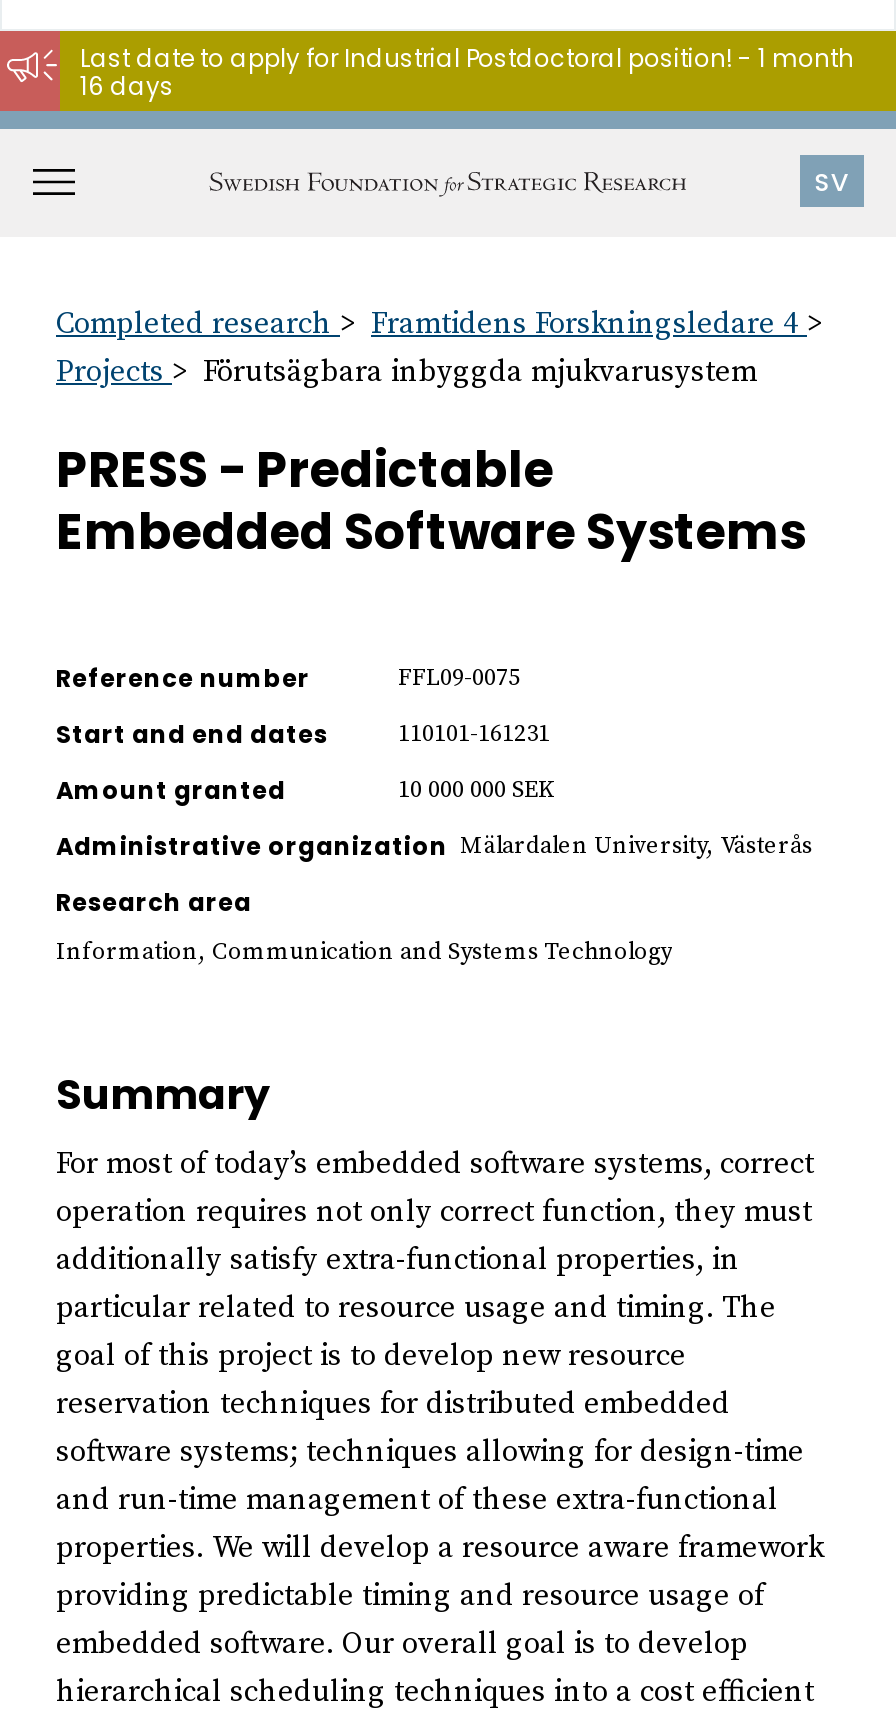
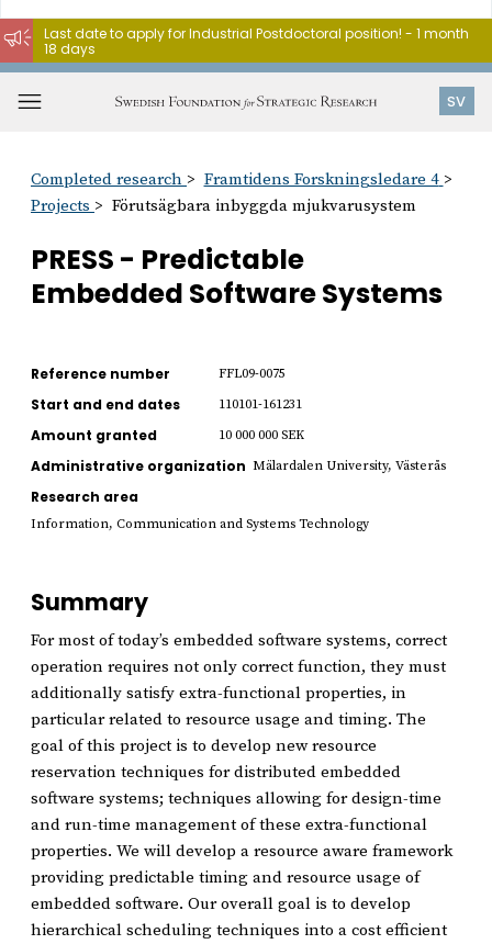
- 16 days
+ 18 days
